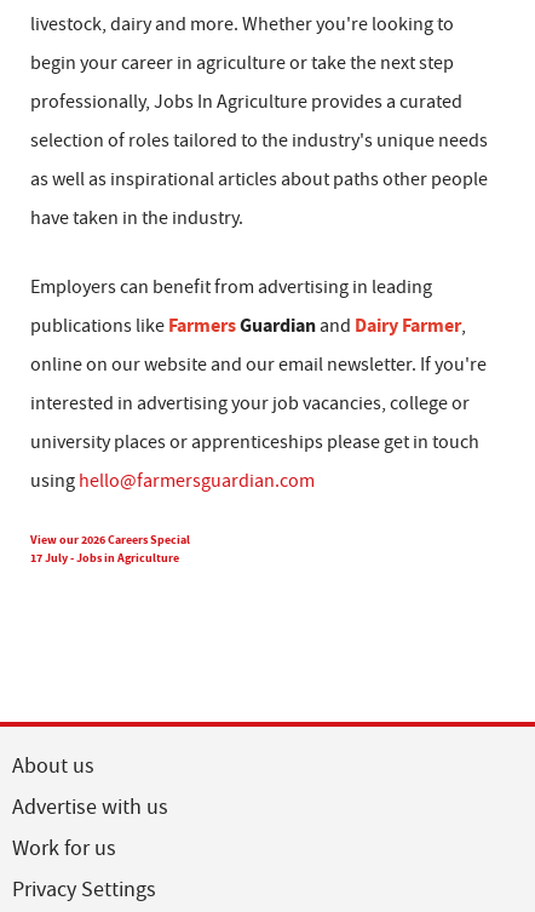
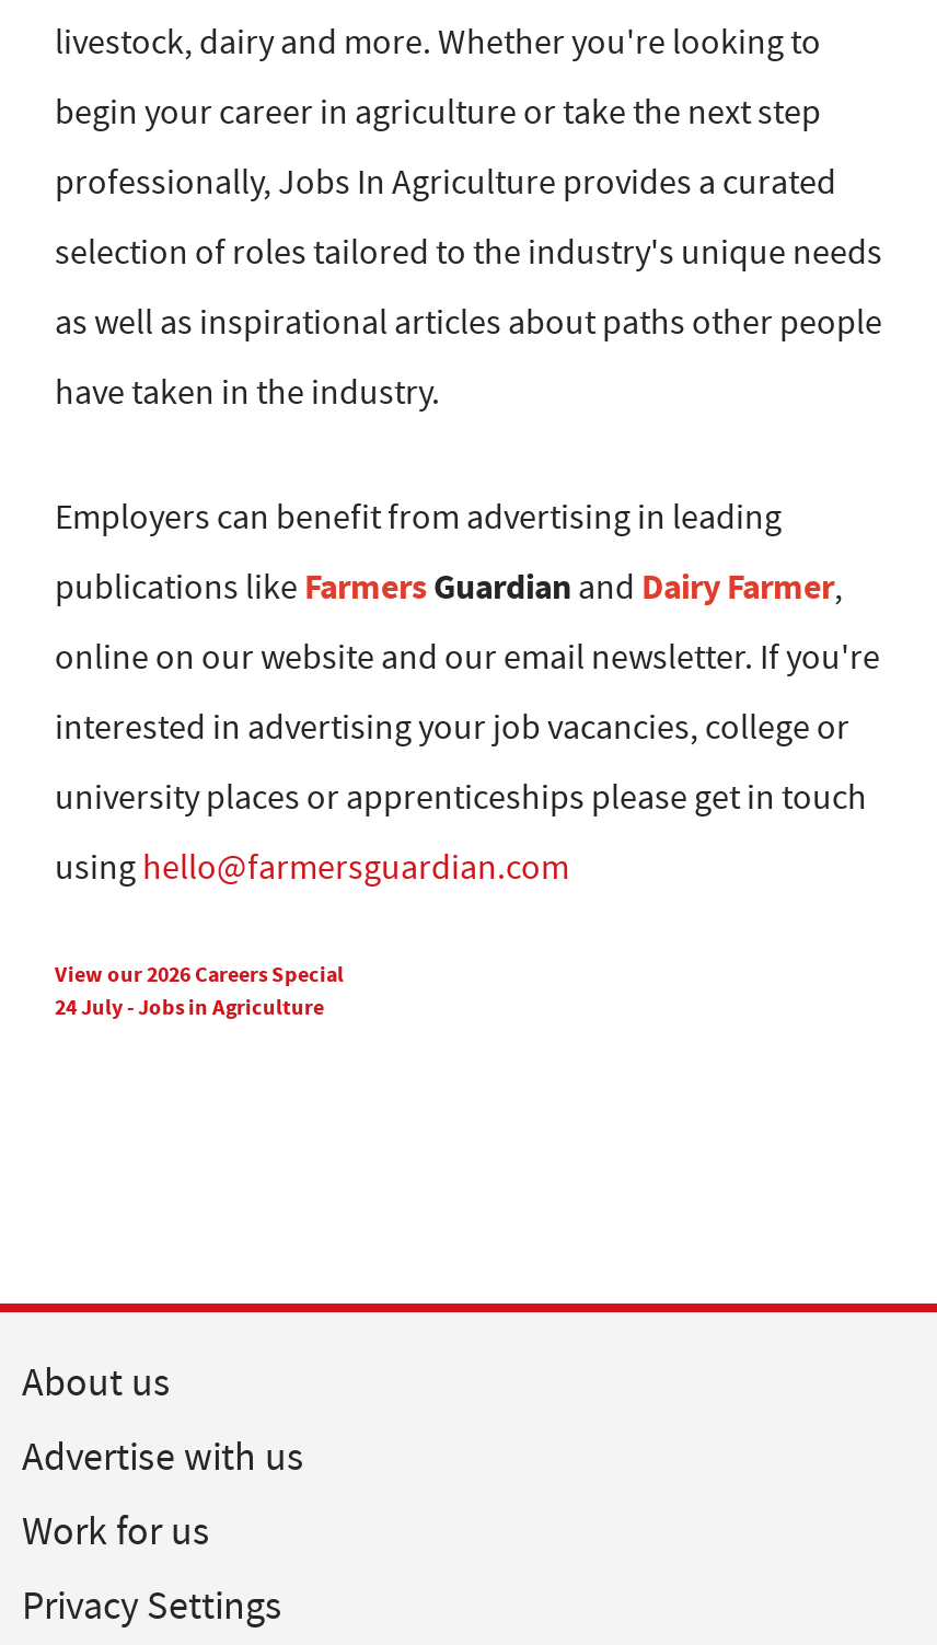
- 17 July - Jobs in Agriculture
+ 24 July - Jobs in Agriculture
